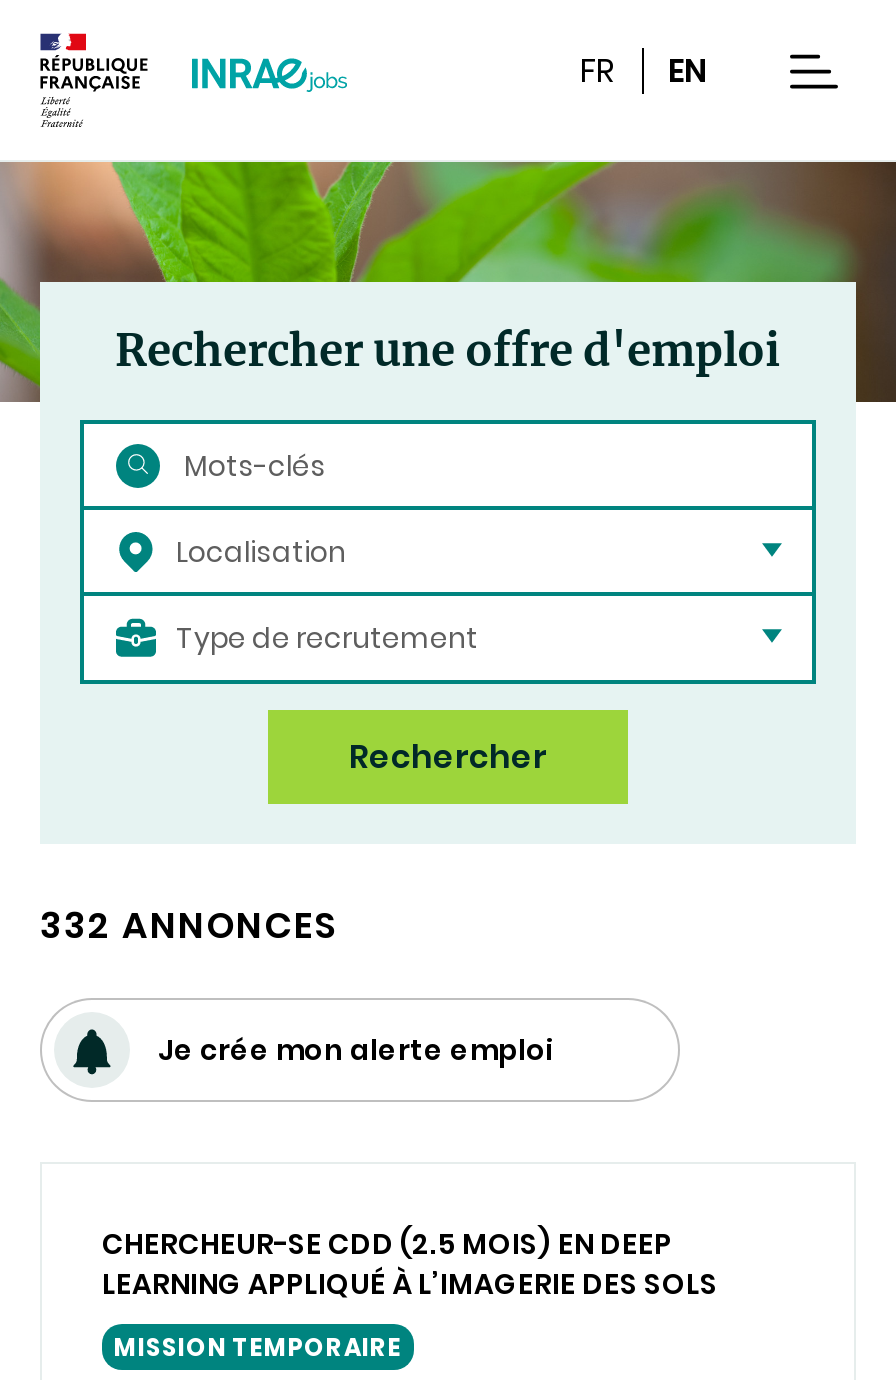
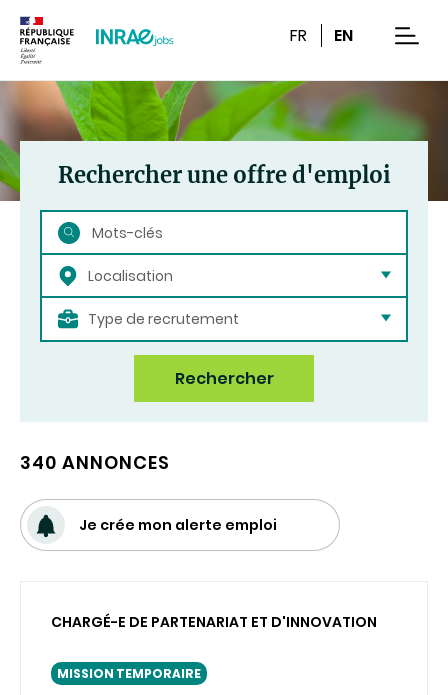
- 332 ANNONCES
+ 340 ANNONCES

- CHERCHEUR-SE CDD (2.5 MOIS) EN DEEP
- LEARNING APPLIQUÉ À L’IMAGERIE DES SOLS
+ CHARGÉ-E DE PARTENARIAT ET D'INNOVATION
